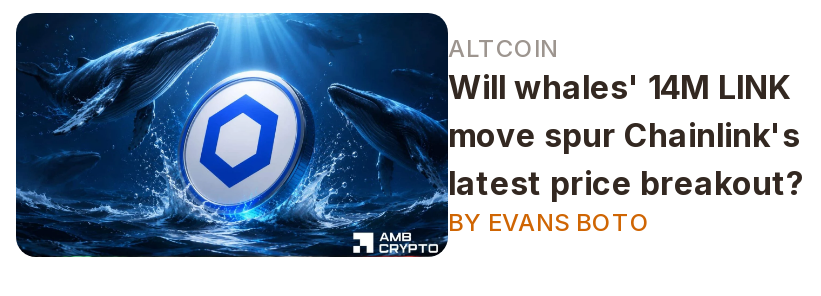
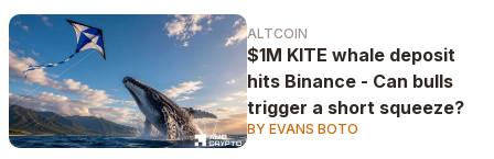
- [image]
- Will whales' 14M LINK
- move spur Chainlink's
- latest price breakout?
+ [image]
+ $1M KITE whale deposit
+ hits Binance - Can bulls
+ trigger a short squeeze?
